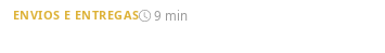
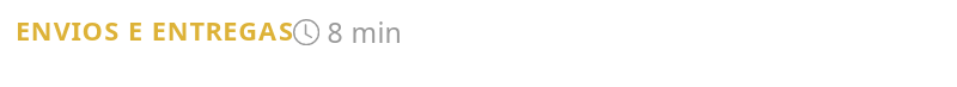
- ENVIOS E ENTREGAS 9 min
+ ENVIOS E ENTREGAS 8 min
